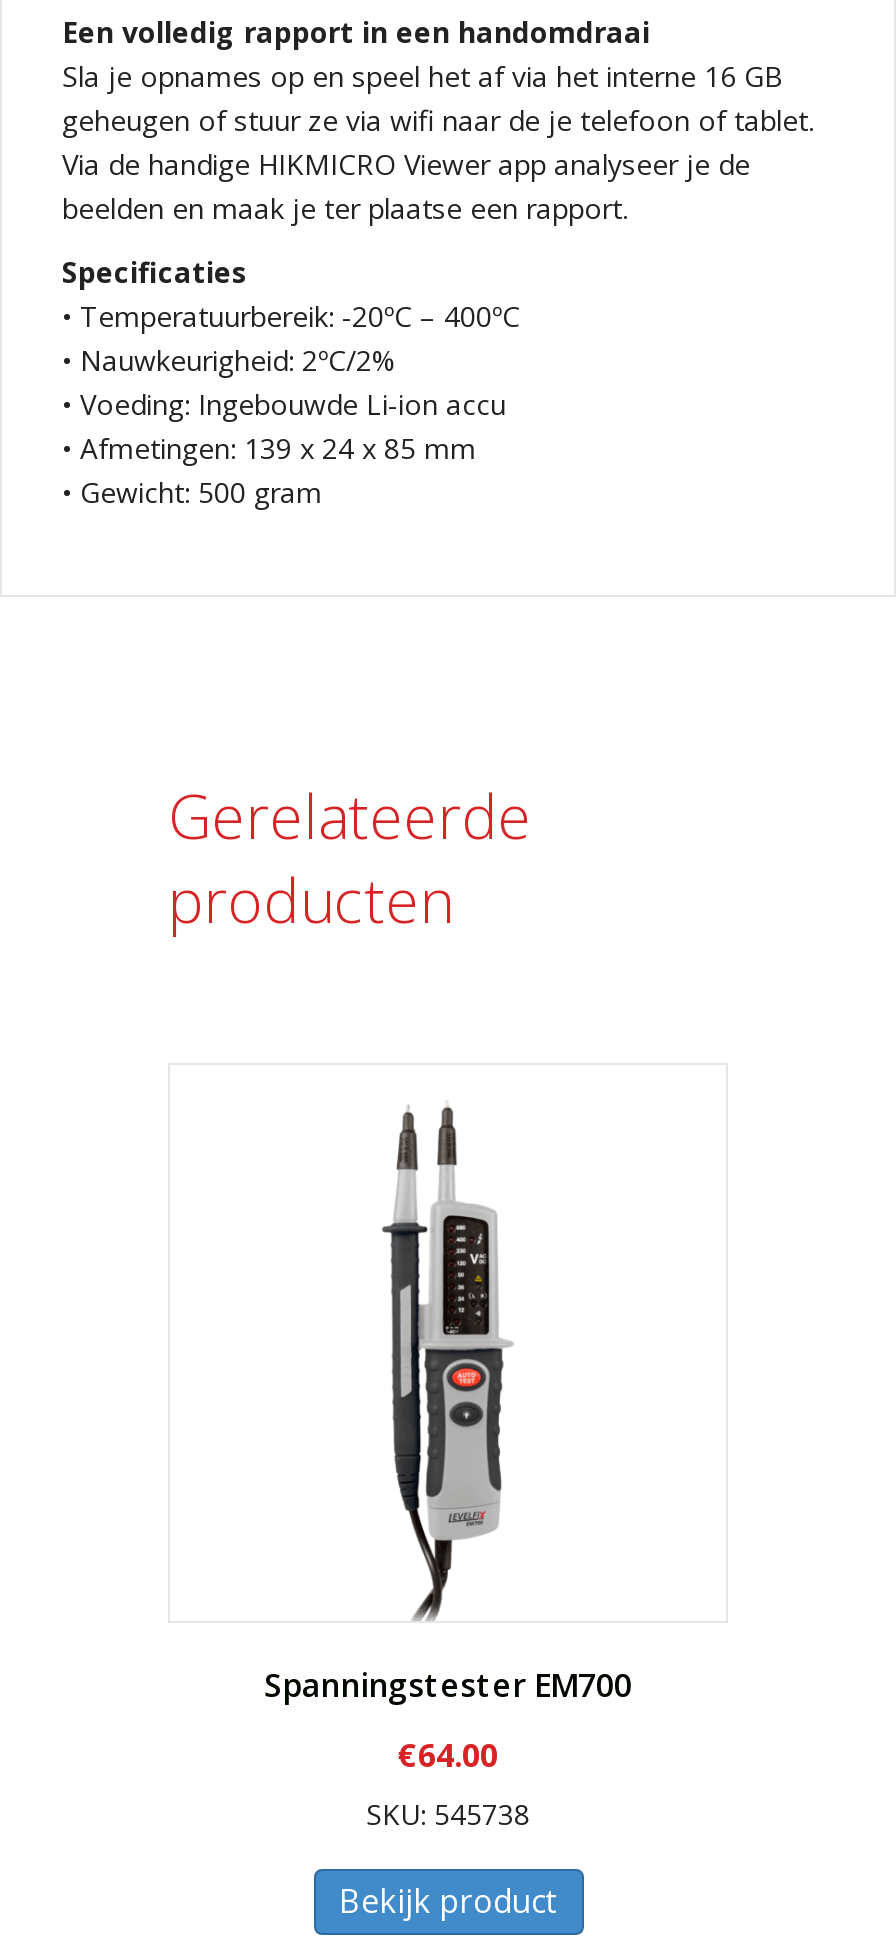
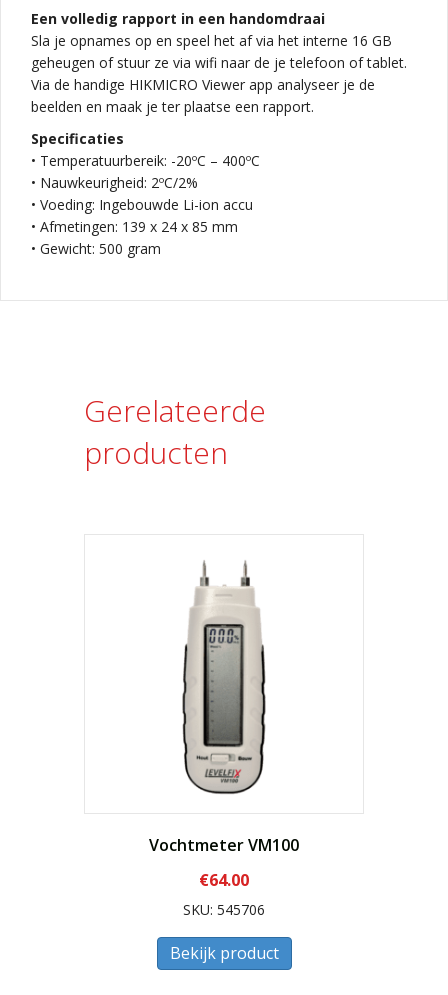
- [image]
- Spanningstester EM700
+ [image]
+ Vochtmeter VM100

- SKU: 545738
+ SKU: 545706
